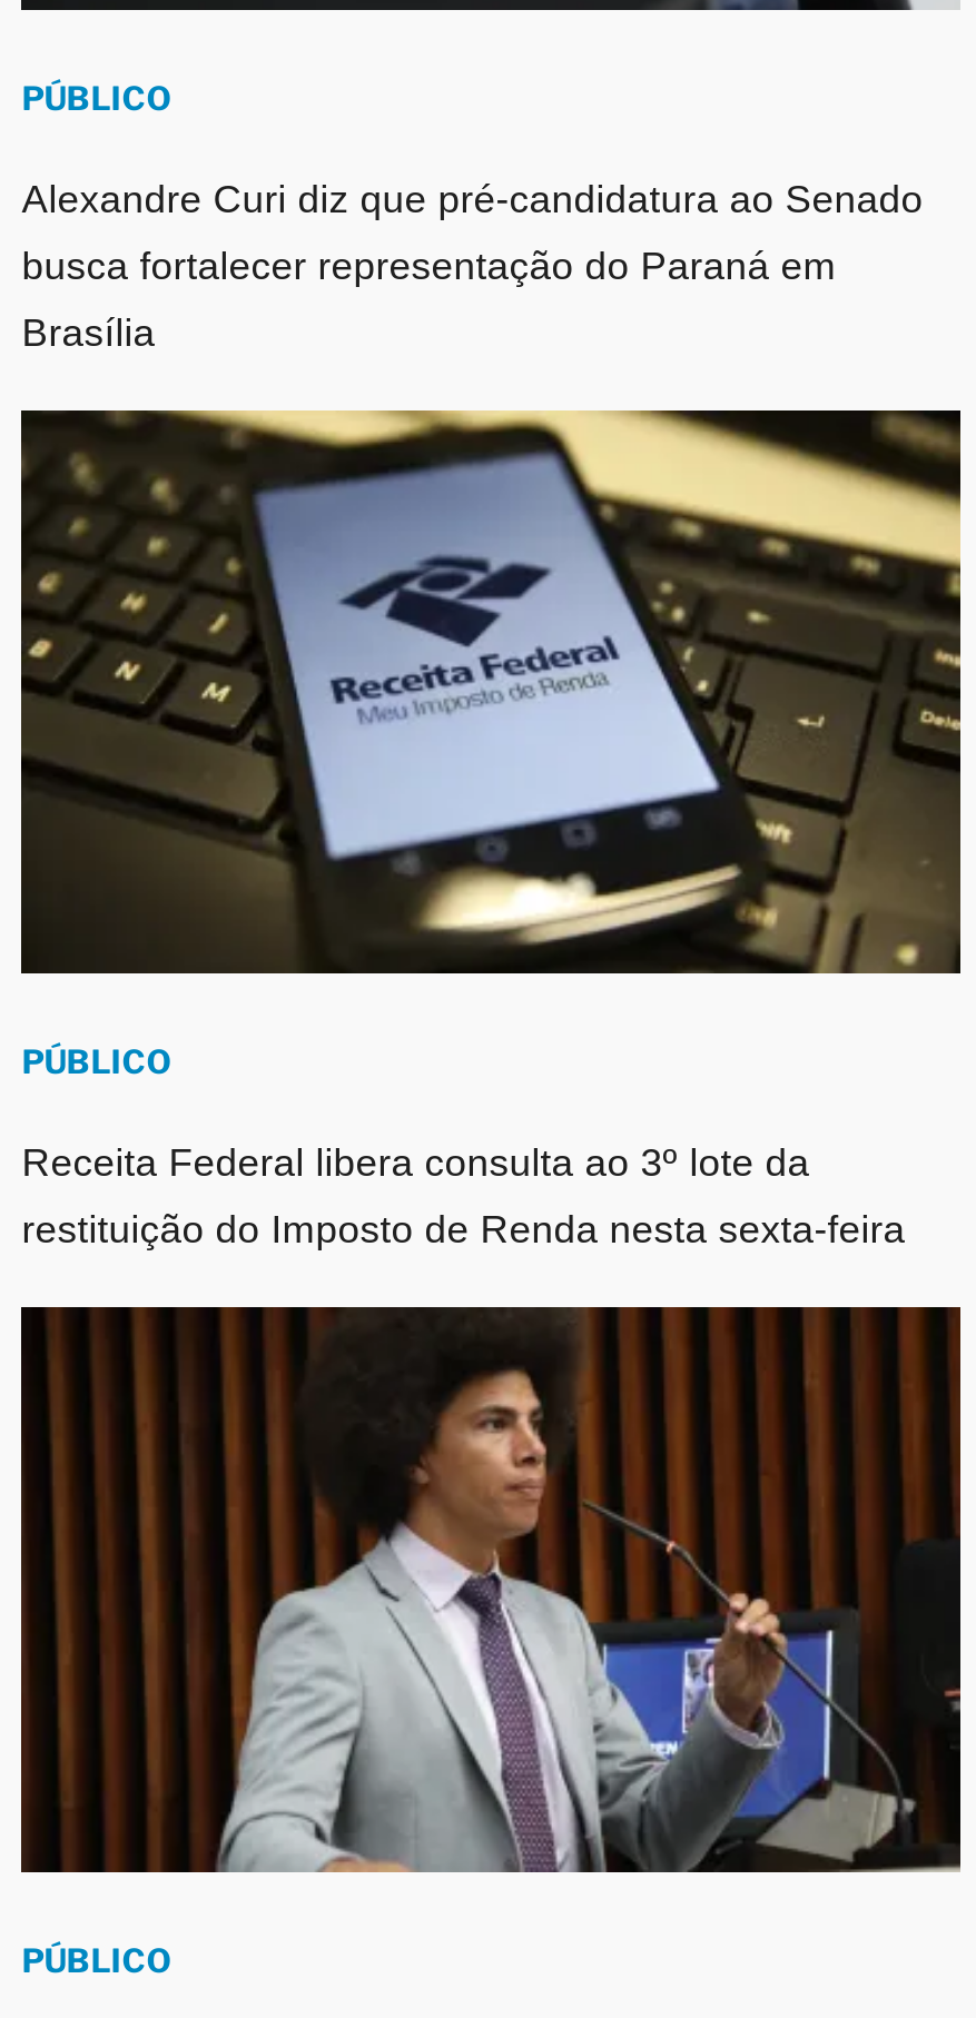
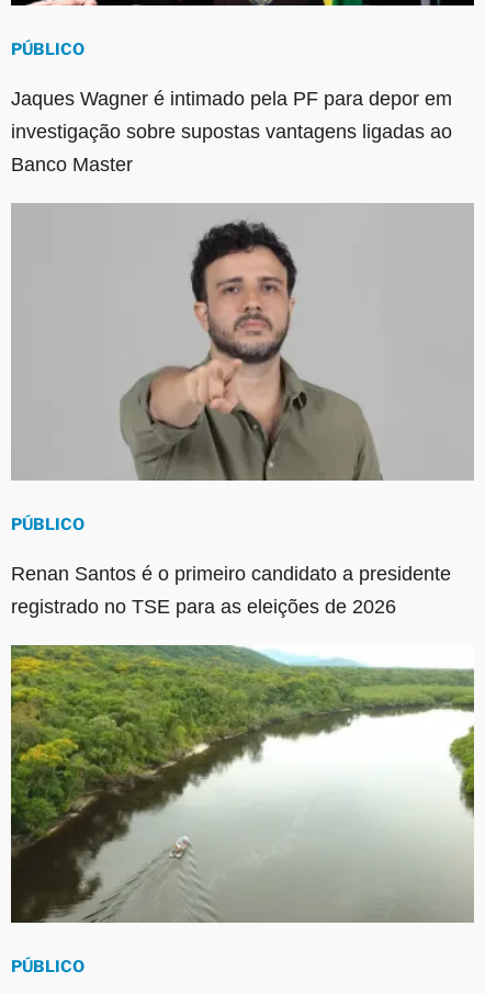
- Alexandre Curi diz que pré-candidatura ao Senado
+ Jaques Wagner é intimado pela PF para depor em

- busca fortalecer representação do Paraná em
+ investigação sobre supostas vantagens ligadas ao

- Brasília
+ Banco Master

- [image]
+ [image]

- Receita Federal libera consulta ao 3º lote da
+ Renan Santos é o primeiro candidato a presidente

- restituição do Imposto de Renda nesta sexta-feira
+ registrado no TSE para as eleições de 2026

- [image]
+ [image]
